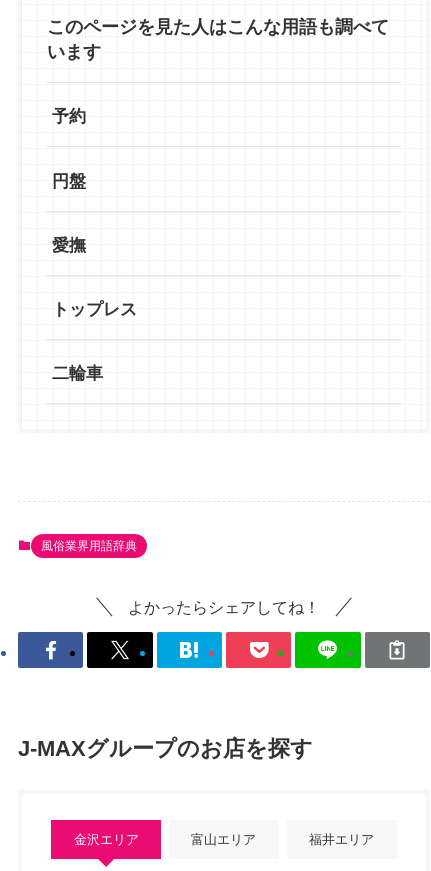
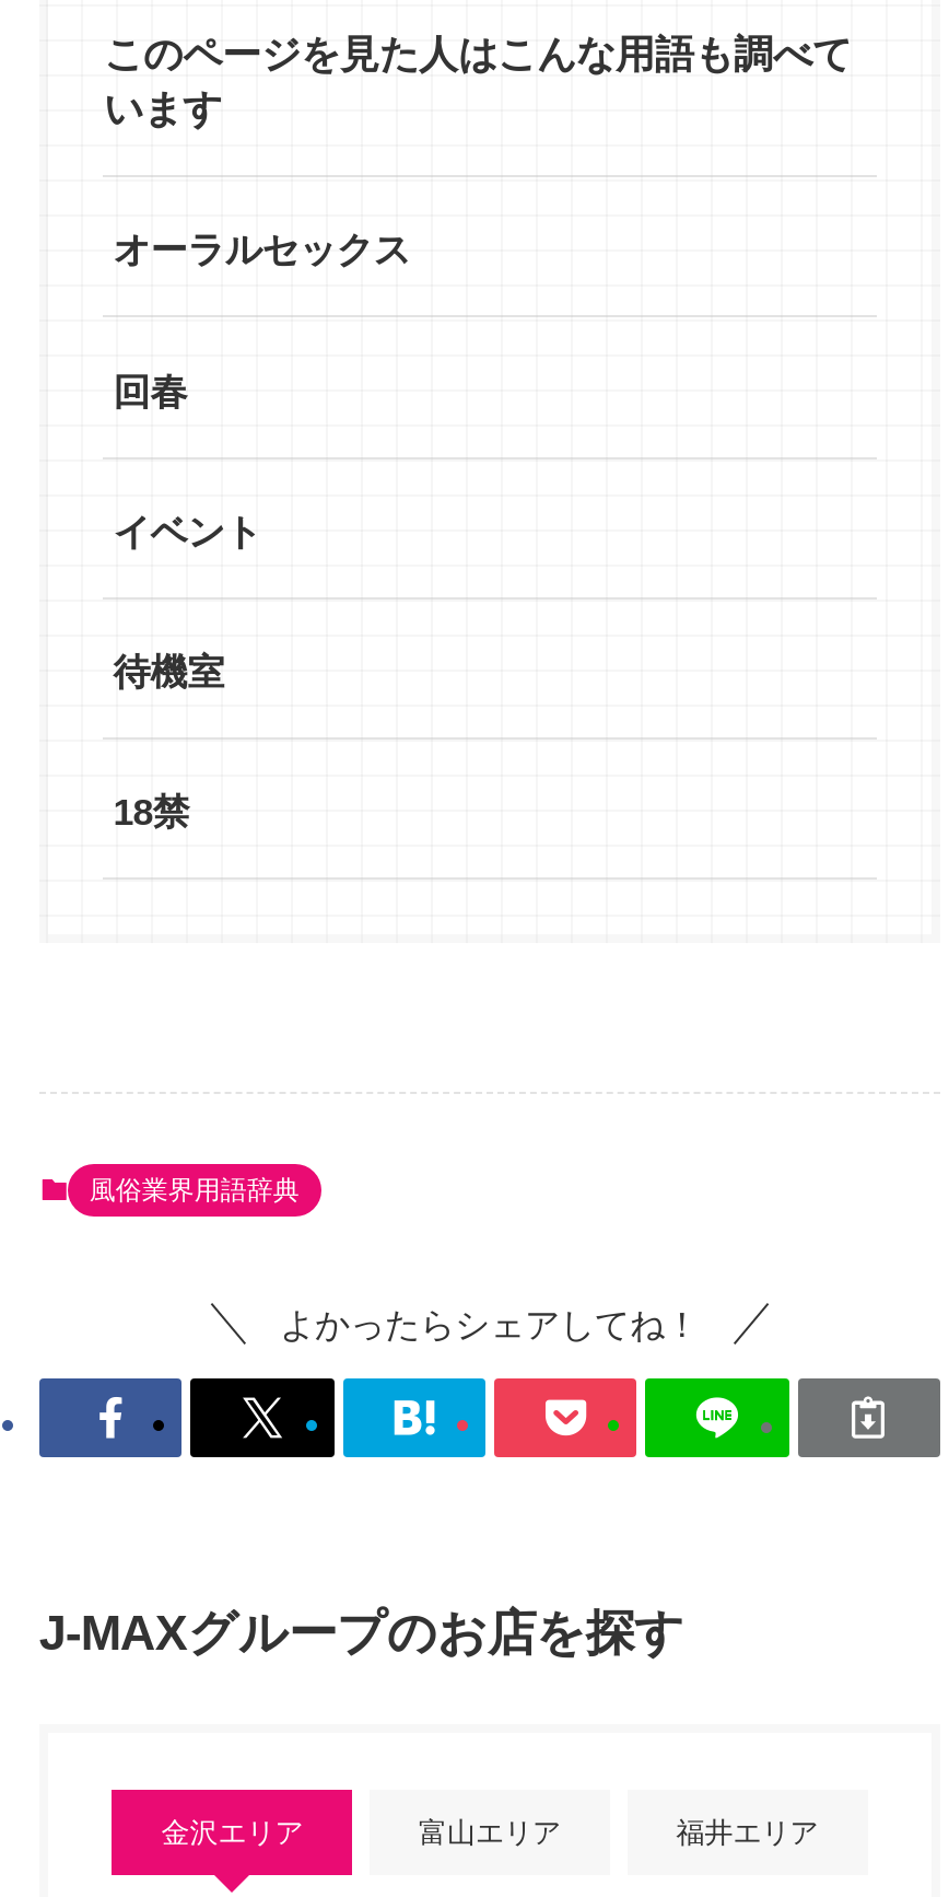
- 予約
+ オーラルセックス

- 円盤
+ 回春

- 愛撫
+ イベント

- トップレス
+ 待機室

- 二輪車
+ 18禁
